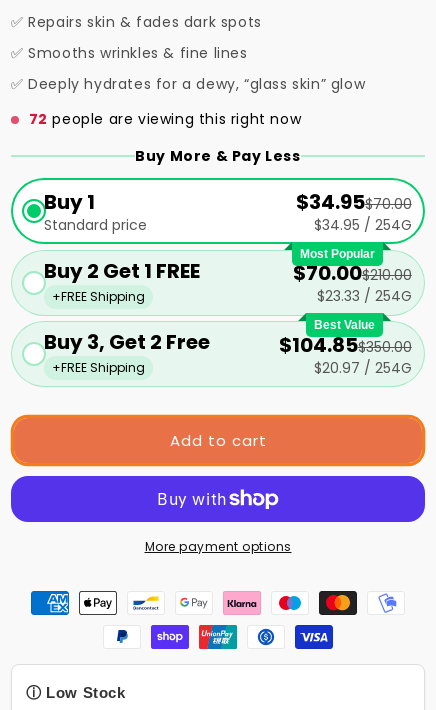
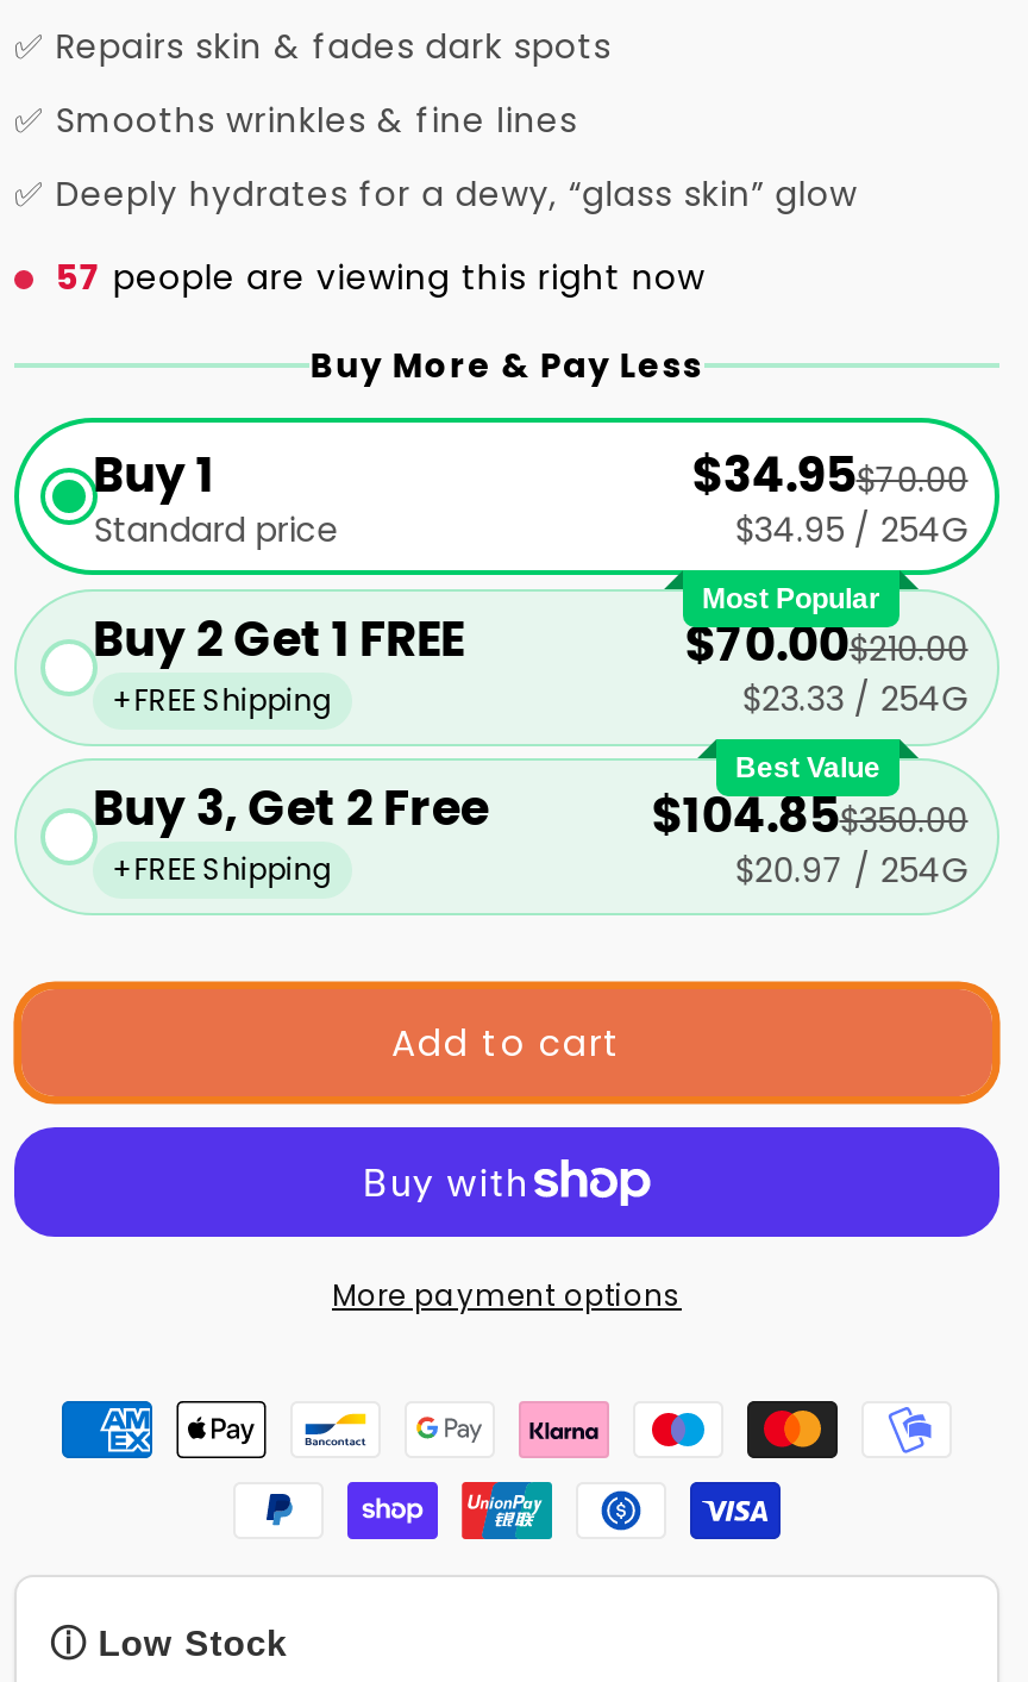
- 72 people are viewing this right now
+ 57 people are viewing this right now
